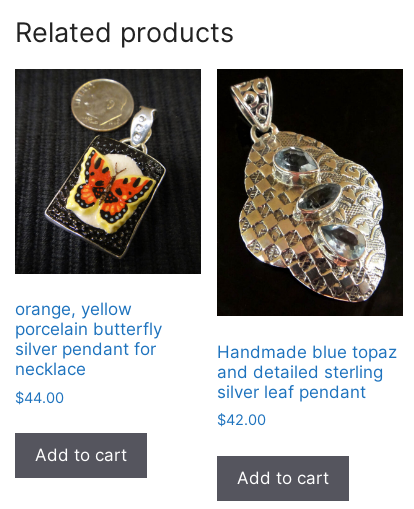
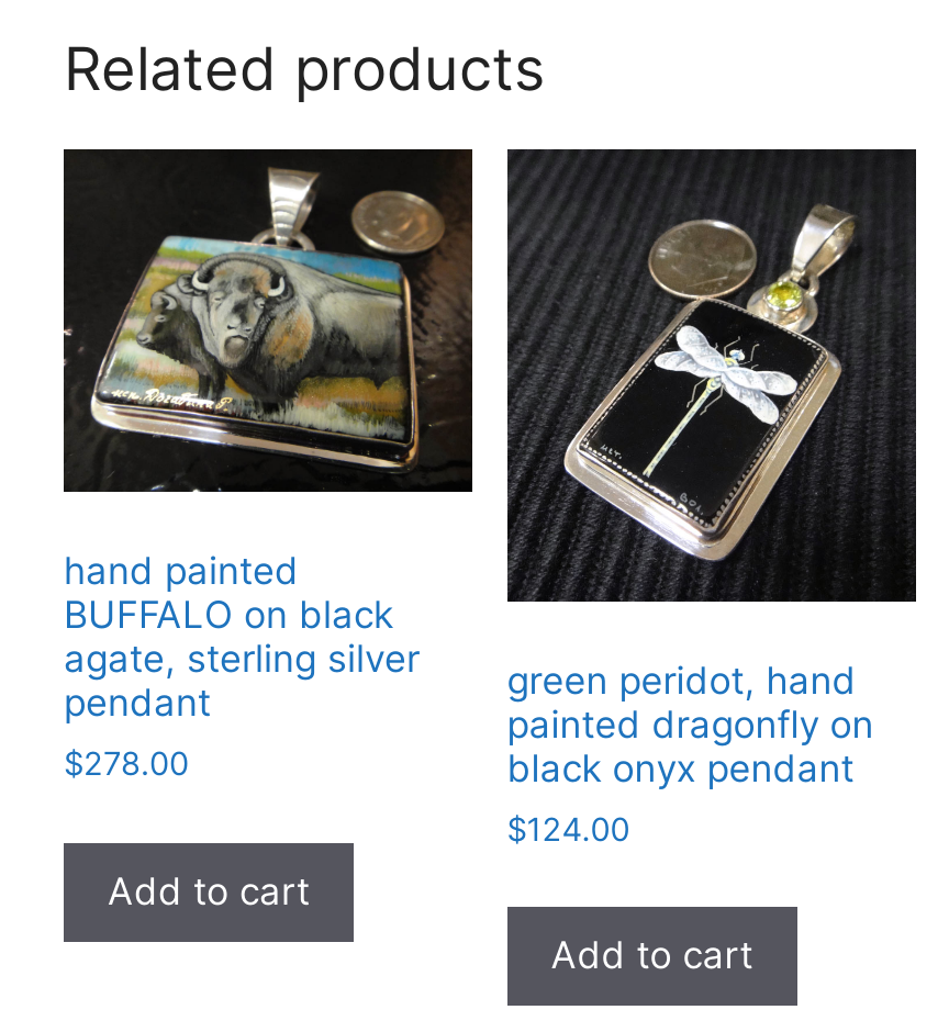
- [image]
+ [image]

- [image]
- orange, yellow
- porcelain butterfly
- silver pendant for
- necklace
+ [image]
+ hand painted
+ BUFFALO on black
+ agate, sterling silver
+ pendant

- Handmade blue topaz
- and detailed sterling
- silver leaf pendant
+ green peridot, hand
+ painted dragonfly on
+ black onyx pendant

- $44.00
+ $278.00

- $42.00
+ $124.00
